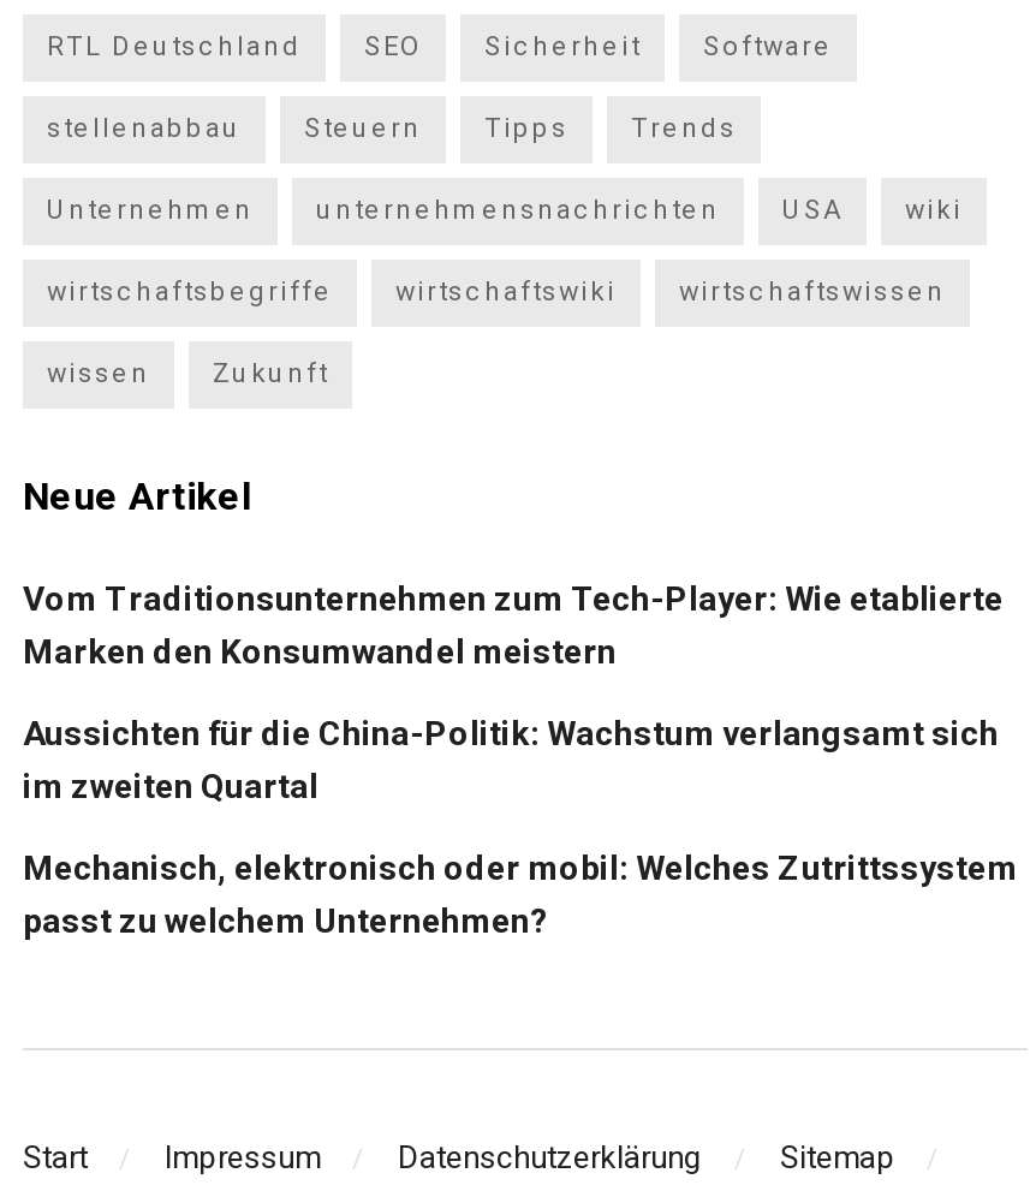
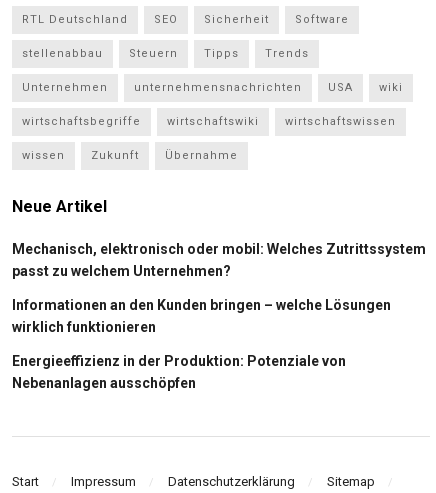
+ Übernahme

- Vom Traditionsunternehmen zum Tech-Player: Wie etablierte
- Marken den Konsumwandel meistern
- Aussichten für die China-Politik: Wachstum verlangsamt sich
- im zweiten Quartal

moved up: Mechanisch, elektronisch oder mobil: Welches Zutrittssystem | passt zu welchem Unternehmen?

+ Informationen an den Kunden bringen – welche Lösungen
+ wirklich funktionieren
+ Energieeffizienz in der Produktion: Potenziale von
+ Nebenanlagen ausschöpfen
